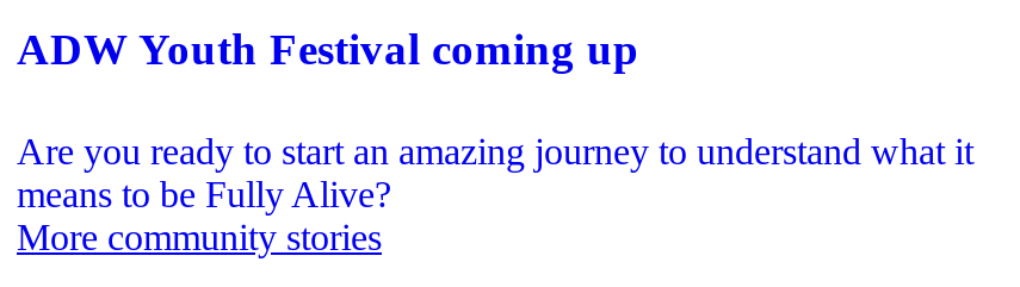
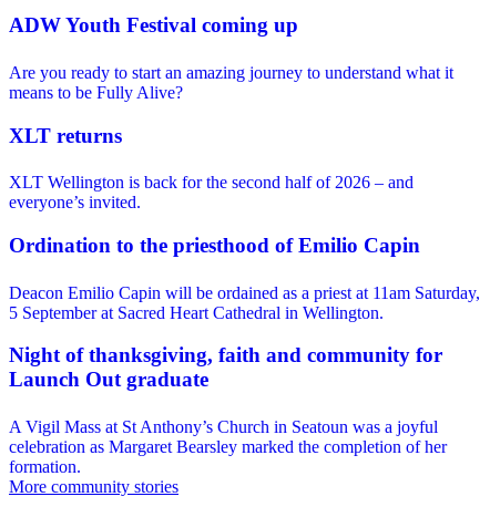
+ XLT returns
+ XLT Wellington is back for the second half of 2026 – and
+ everyone’s invited.
+ Ordination to the priesthood of Emilio Capin
+ Deacon Emilio Capin will be ordained as a priest at 11am Saturday,
+ 5 September at Sacred Heart Cathedral in Wellington.
+ Night of thanksgiving, faith and community for
+ Launch Out graduate
+ A Vigil Mass at St Anthony’s Church in Seatoun was a joyful
+ celebration as Margaret Bearsley marked the completion of her
+ formation.
